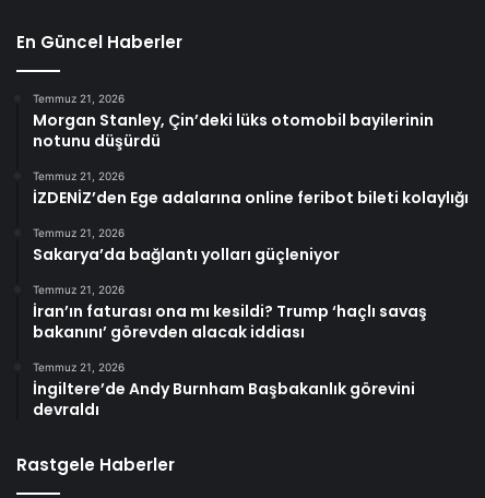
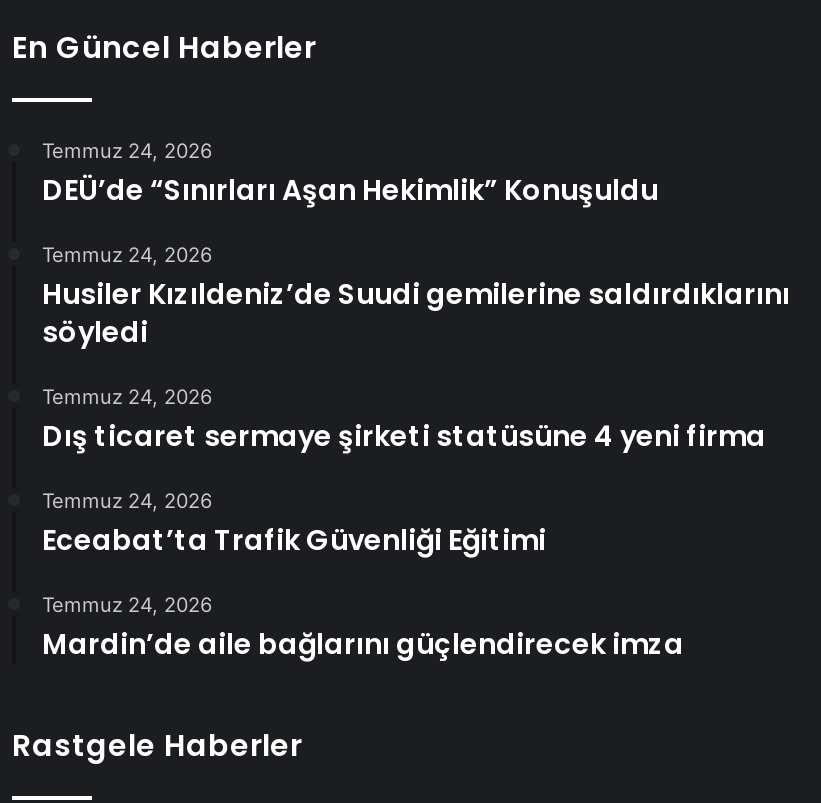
- Temmuz 21, 2026
- Morgan Stanley, Çin’deki lüks otomobil bayilerinin
- notunu düşürdü
+ Temmuz 24, 2026
+ DEÜ’de “Sınırları Aşan Hekimlik” Konuşuldu

- Temmuz 21, 2026
- İZDENİZ’den Ege adalarına online feribot bileti kolaylığı
+ Temmuz 24, 2026
+ Husiler Kızıldeniz’de Suudi gemilerine saldırdıklarını
+ söyledi

- Temmuz 21, 2026
- Sakarya’da bağlantı yolları güçleniyor
+ Temmuz 24, 2026
+ Dış ticaret sermaye şirketi statüsüne 4 yeni firma

- Temmuz 21, 2026
- İran’ın faturası ona mı kesildi? Trump ‘haçlı savaş
- bakanını’ görevden alacak iddiası
+ Temmuz 24, 2026
+ Eceabat’ta Trafik Güvenliği Eğitimi

- Temmuz 21, 2026
- İngiltere’de Andy Burnham Başbakanlık görevini
- devraldı
+ Temmuz 24, 2026
+ Mardin’de aile bağlarını güçlendirecek imza
